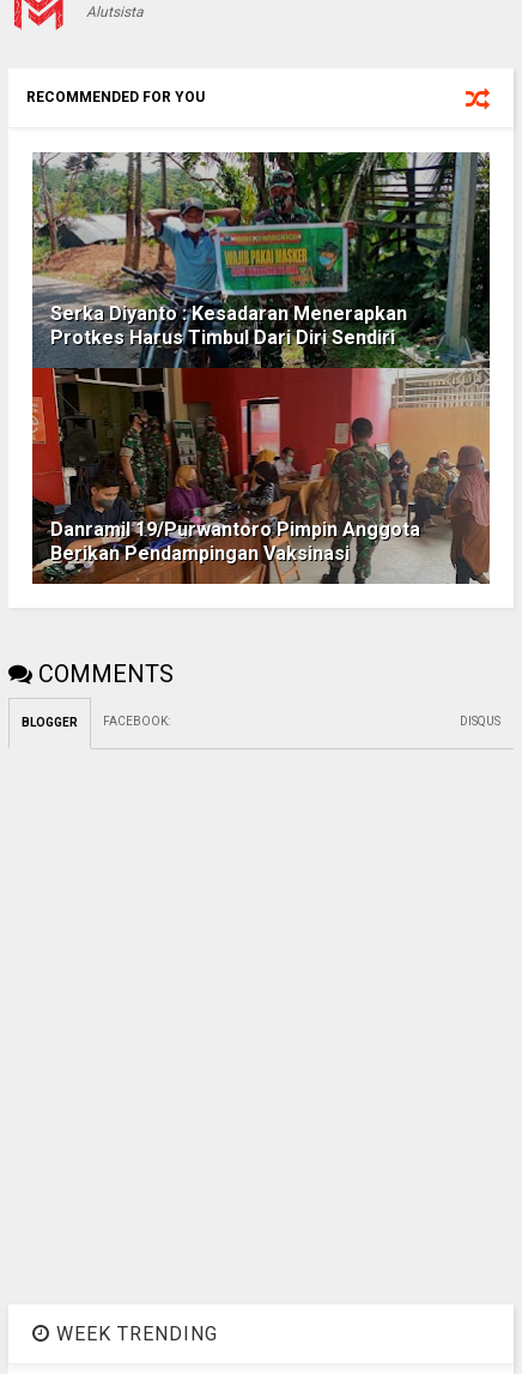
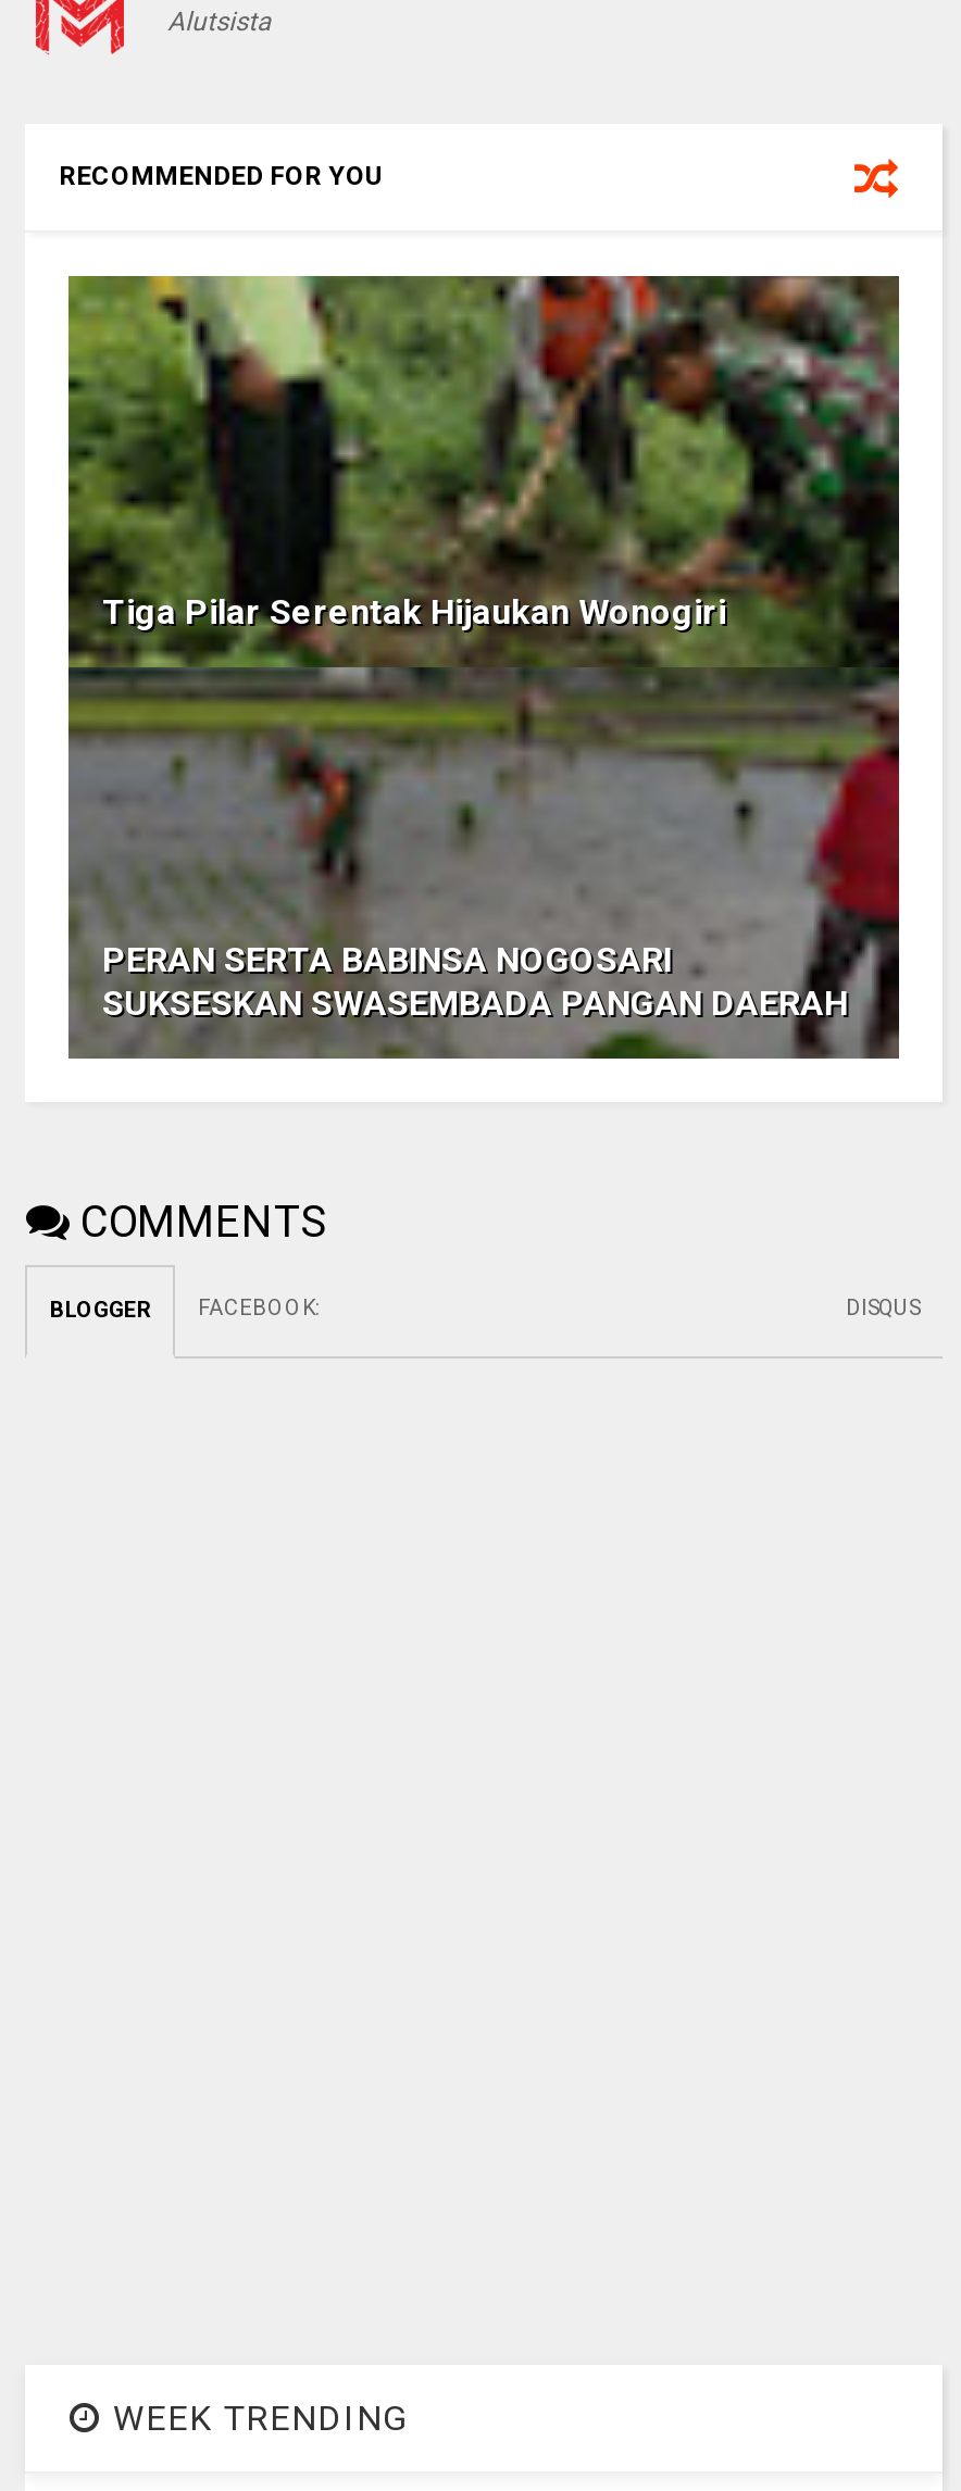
- [image]
- Serka Diyanto : Kesadaran Menerapkan
- Protkes Harus Timbul Dari Diri Sendiri
+ [image]
+ Tiga Pilar Serentak Hijaukan Wonogiri

- Danramil 19/Purwantoro Pimpin Anggota
- Berikan Pendampingan Vaksinasi
+ PERAN SERTA BABINSA NOGOSARI
+ SUKSESKAN SWASEMBADA PANGAN DAERAH
